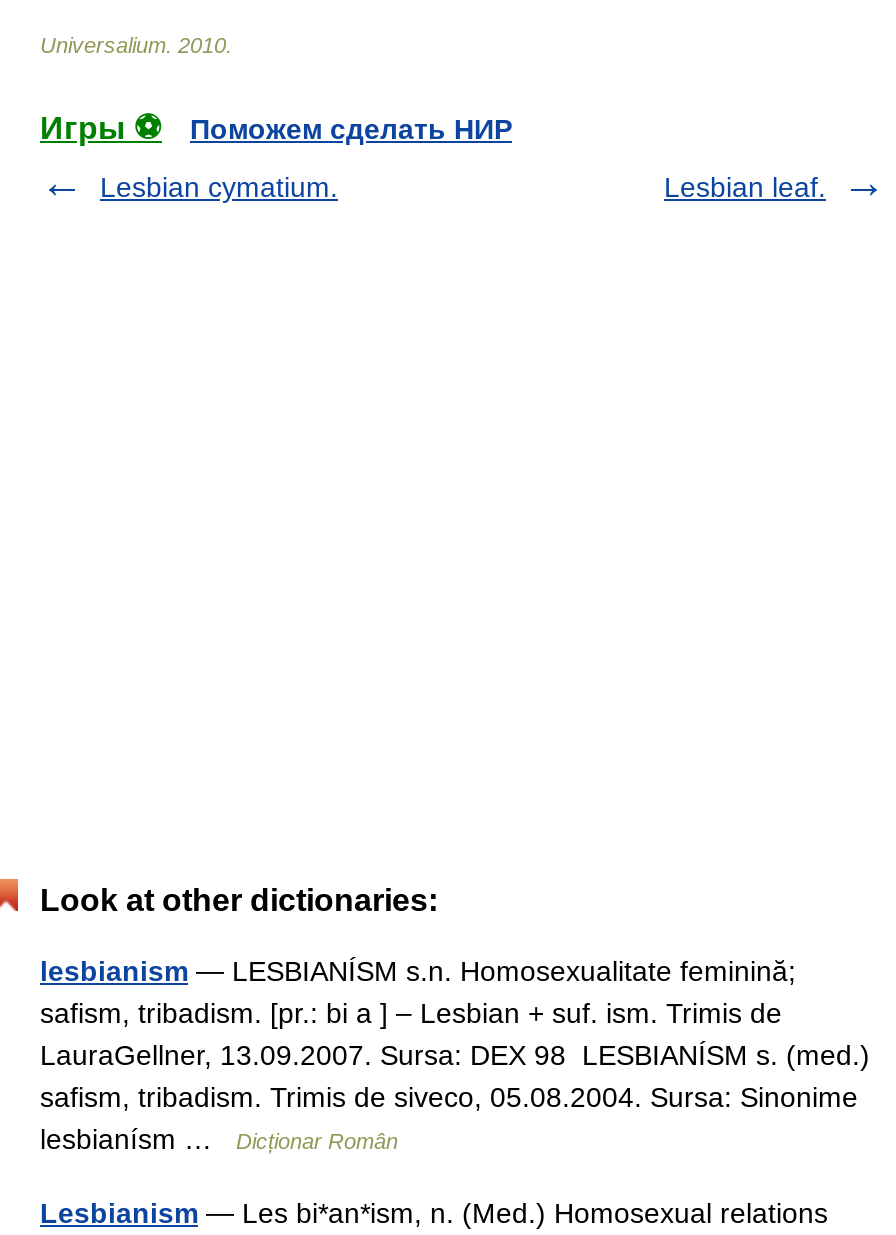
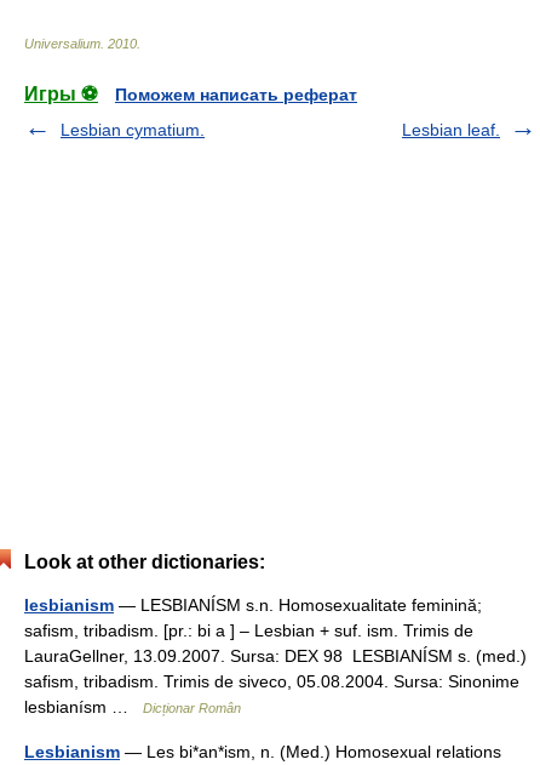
- Поможем сделать НИР
+ Поможем написать реферат
